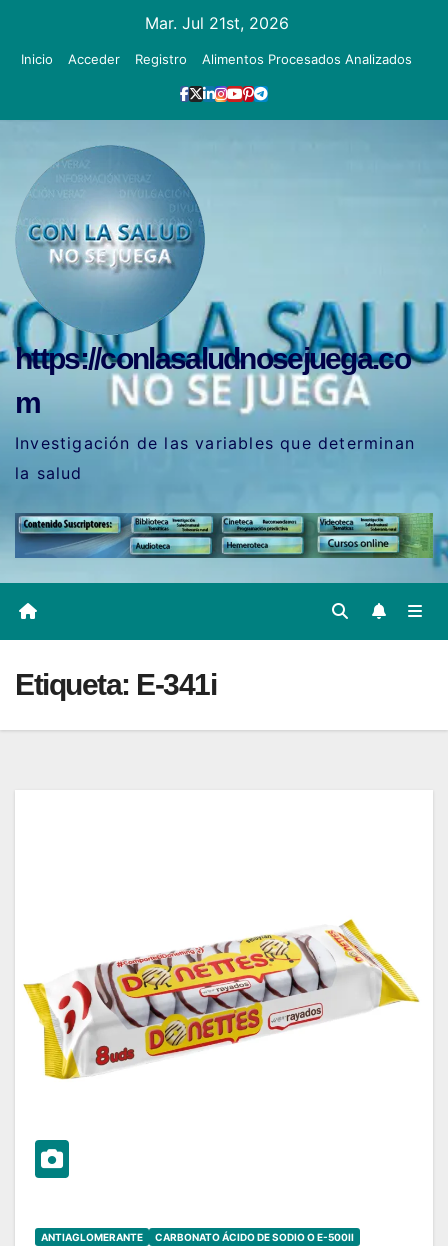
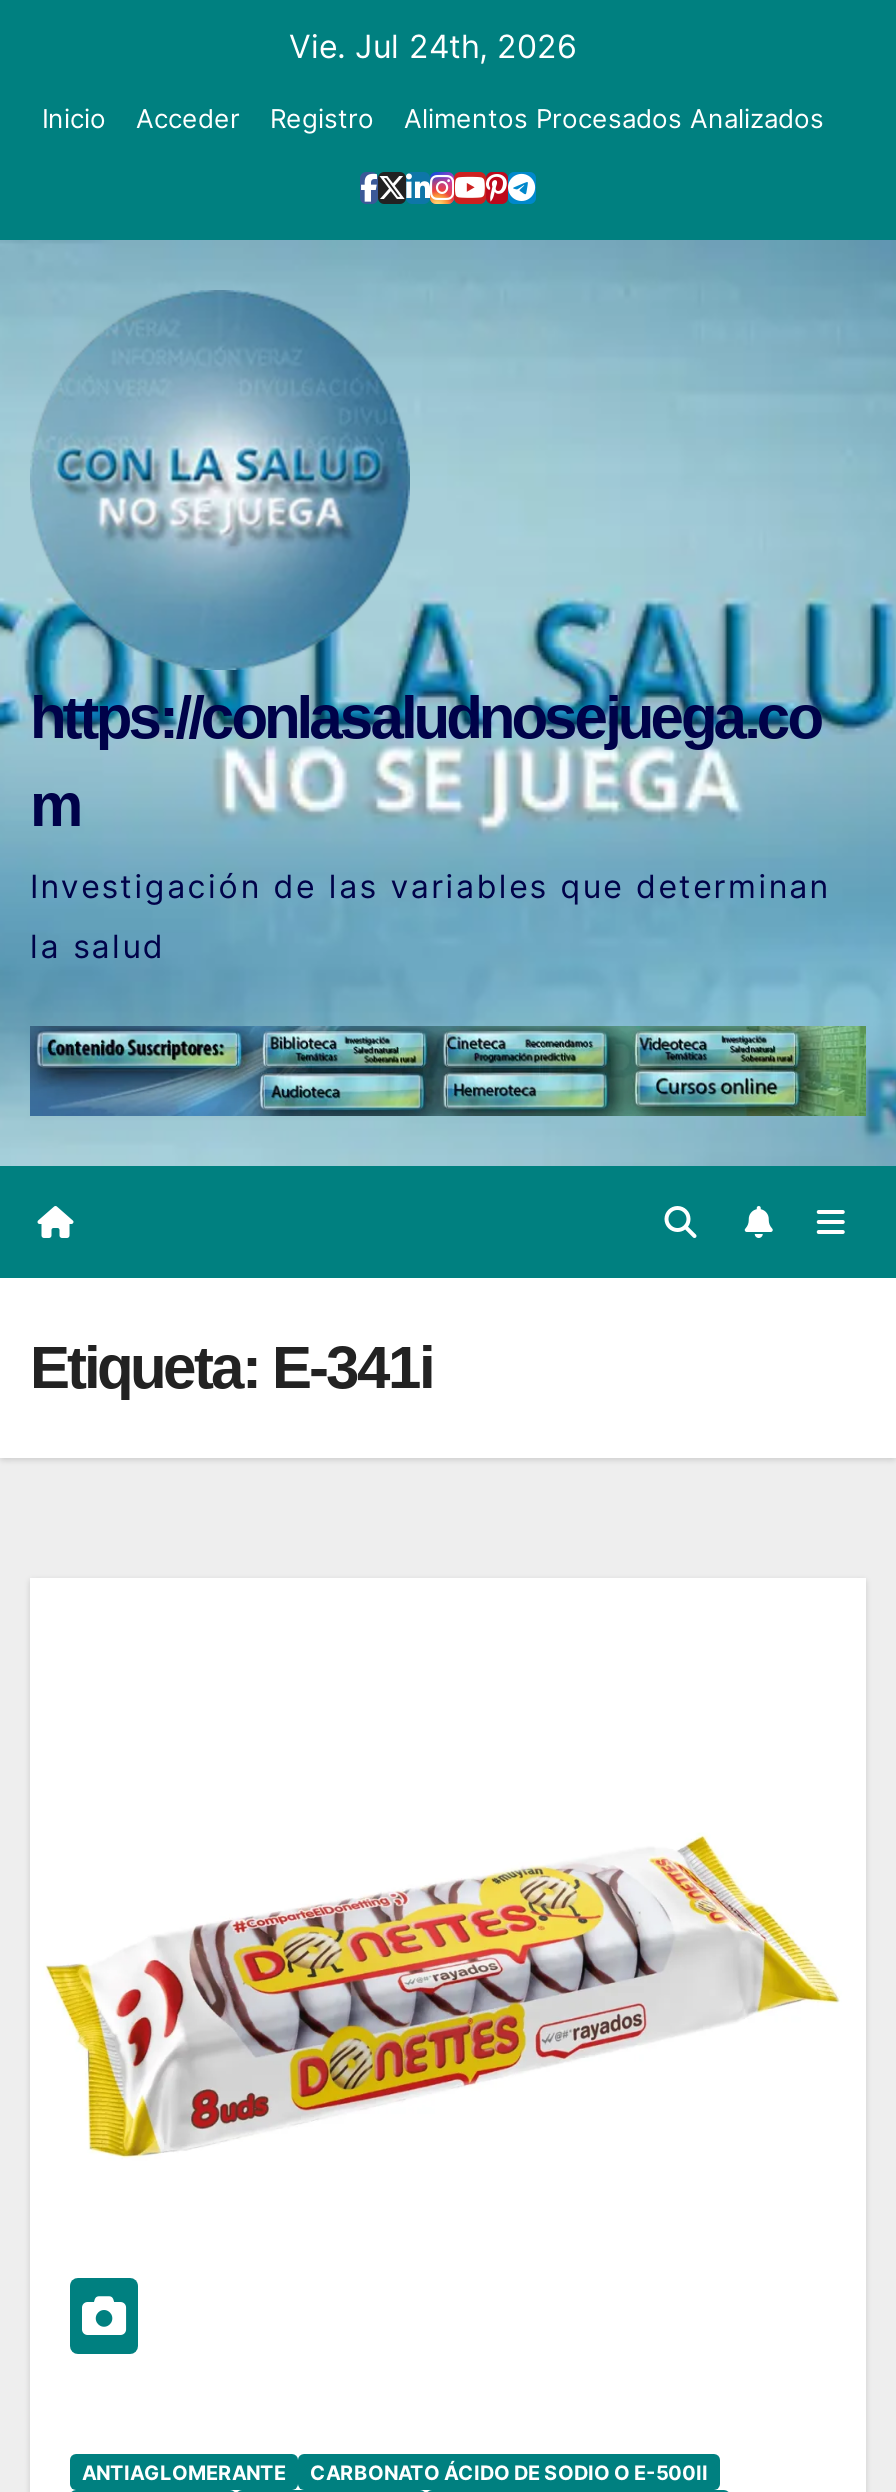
- Mar. Jul 21st, 2026
+ Vie. Jul 24th, 2026
